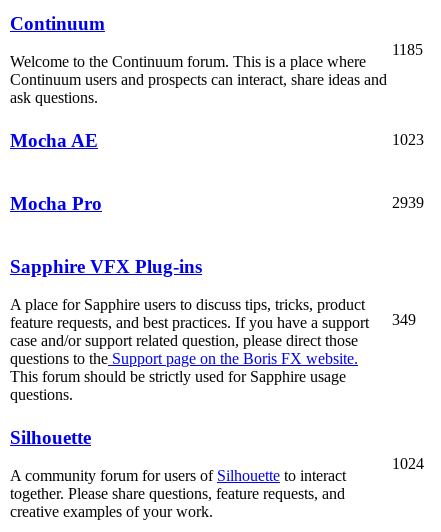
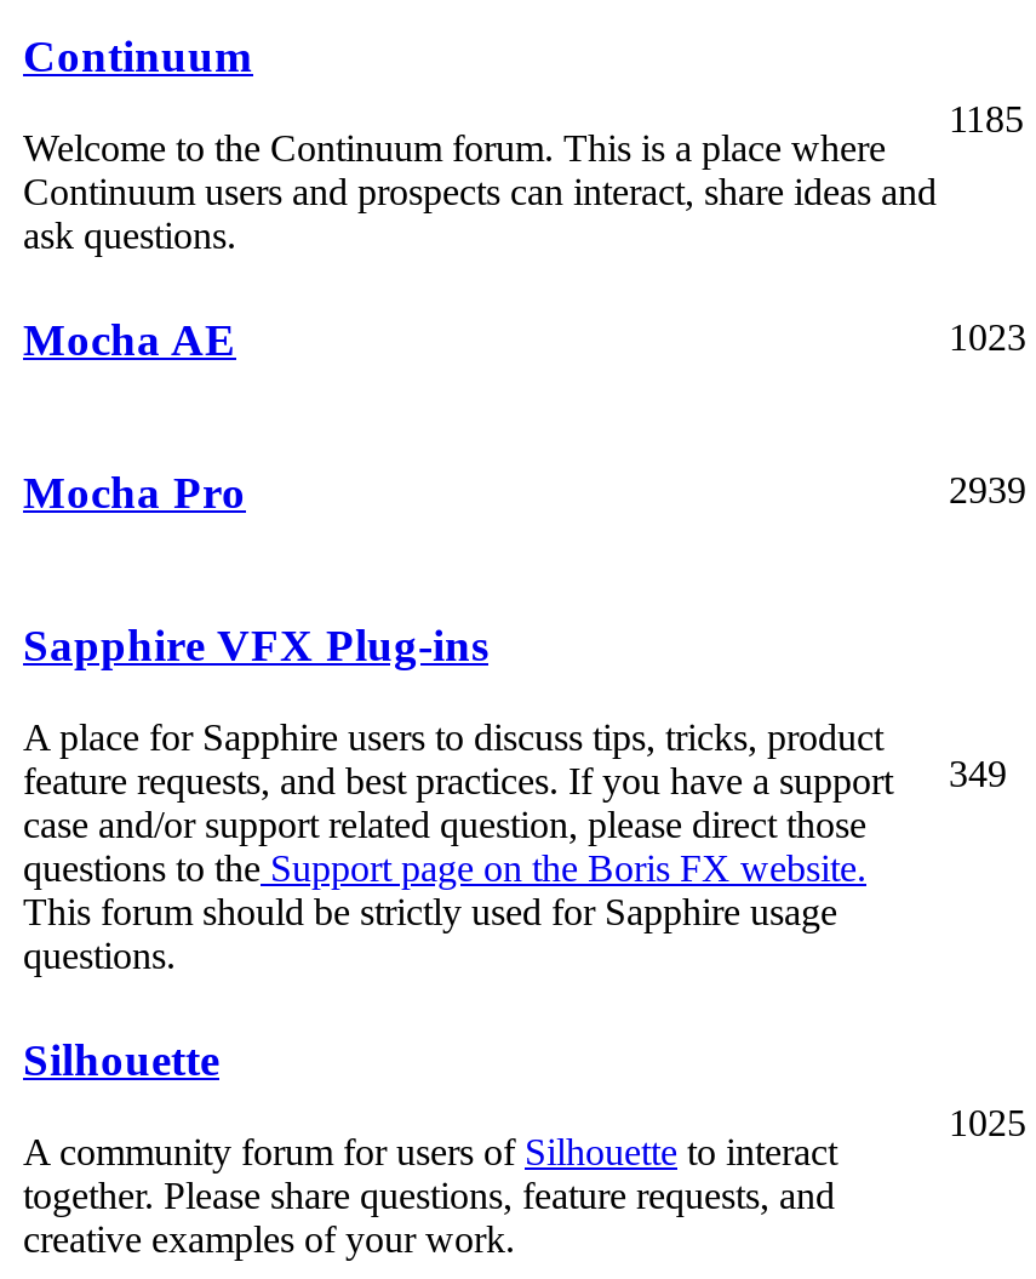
- 1024
+ 1025
